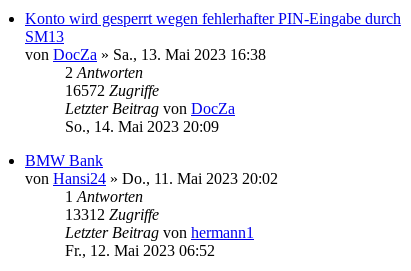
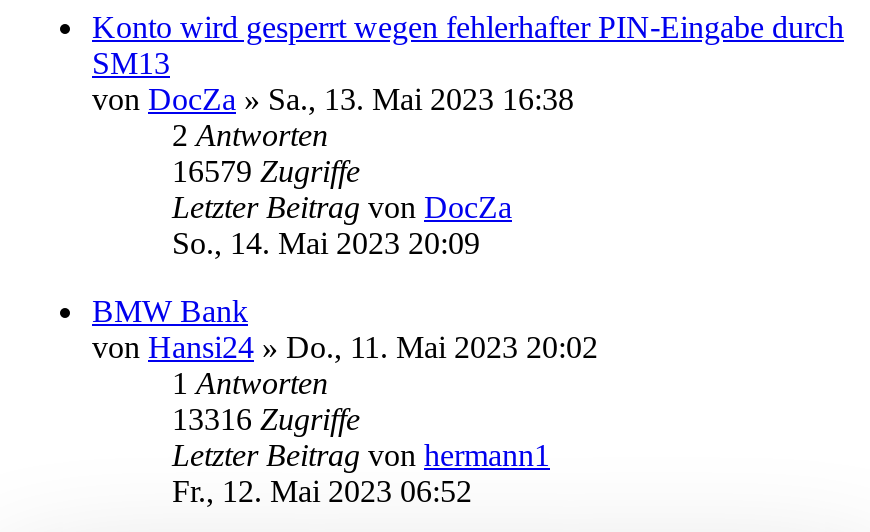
- 16572 Zugriffe
+ 16579 Zugriffe

- 13312 Zugriffe
+ 13316 Zugriffe
